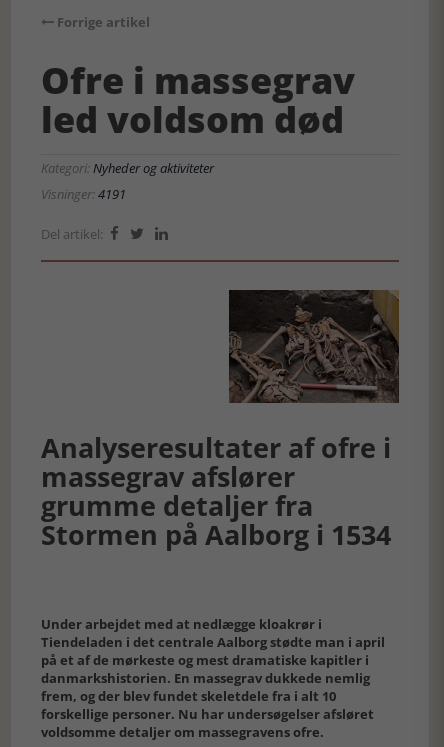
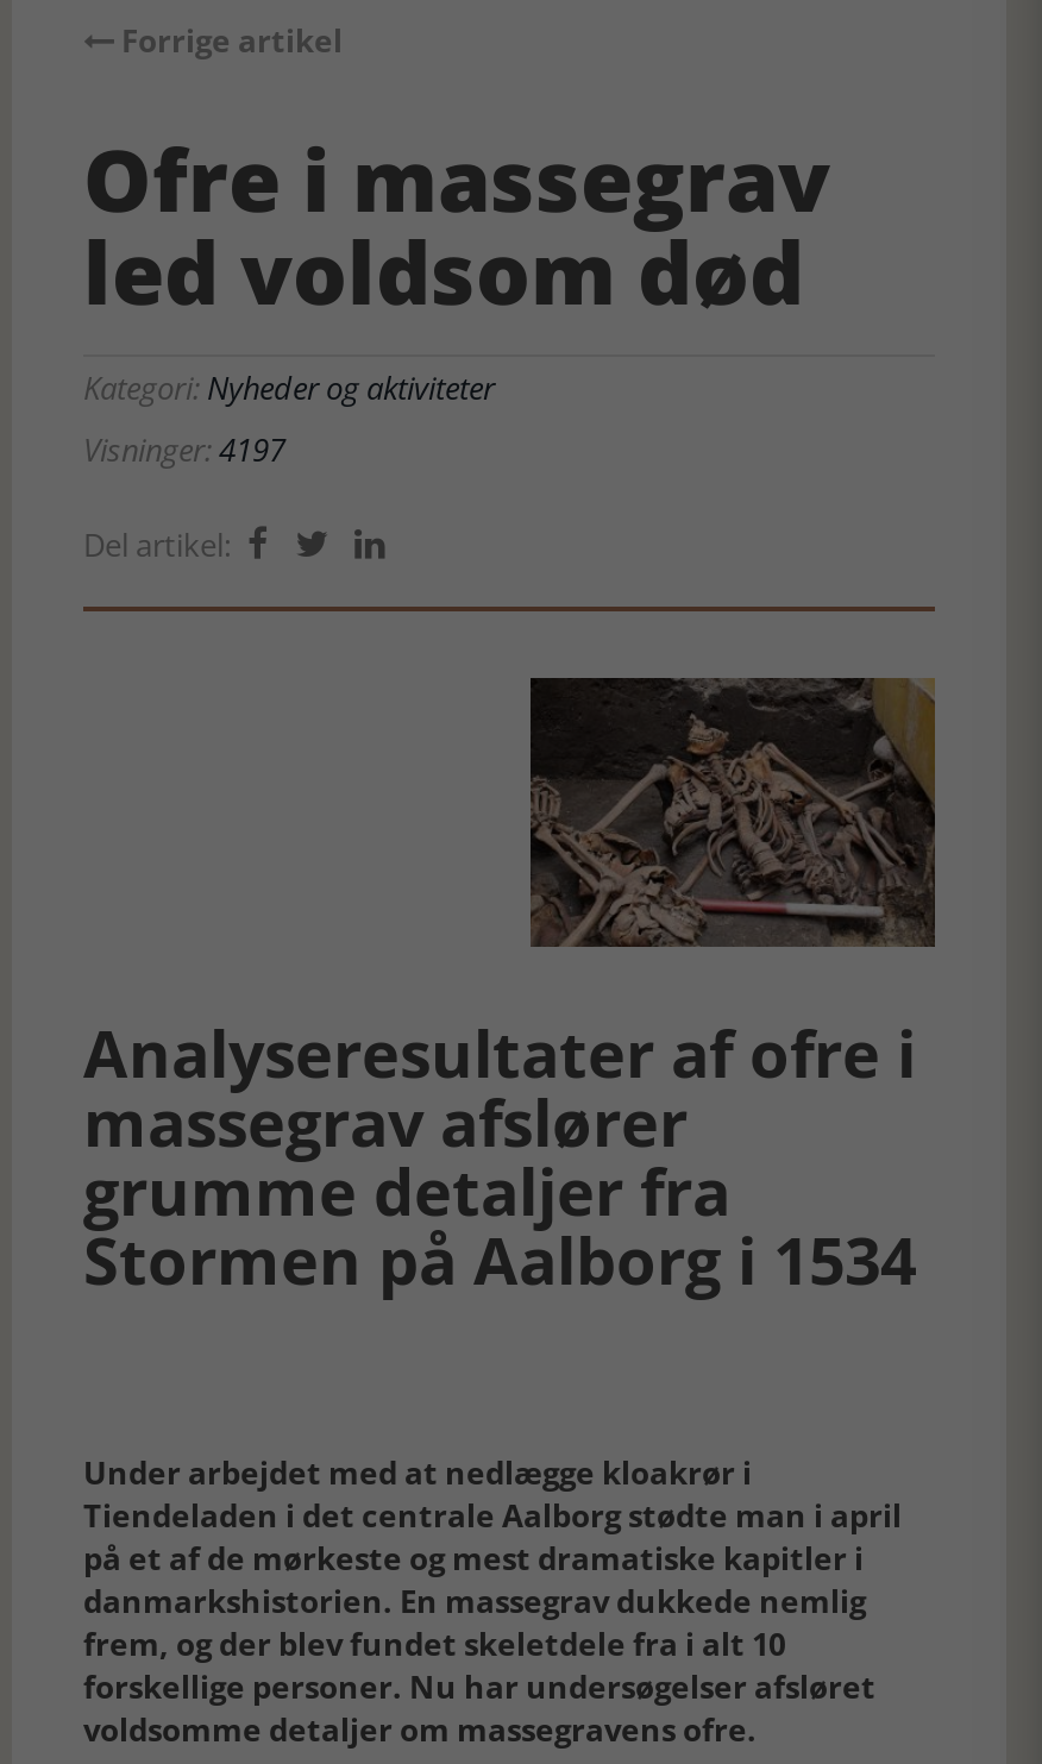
- Visninger: 4191
+ Visninger: 4197
